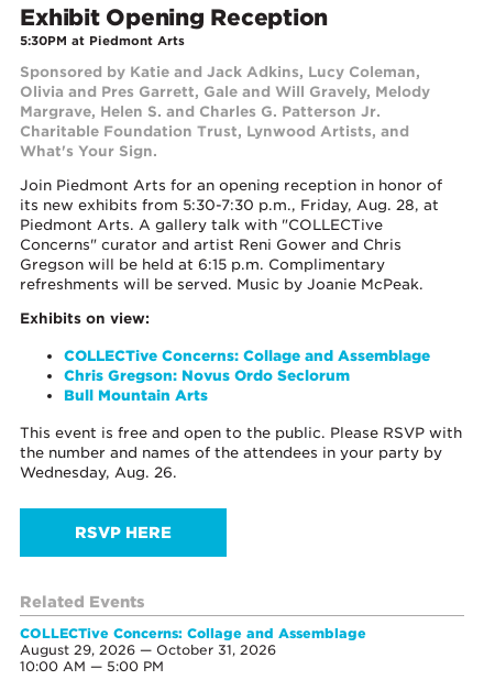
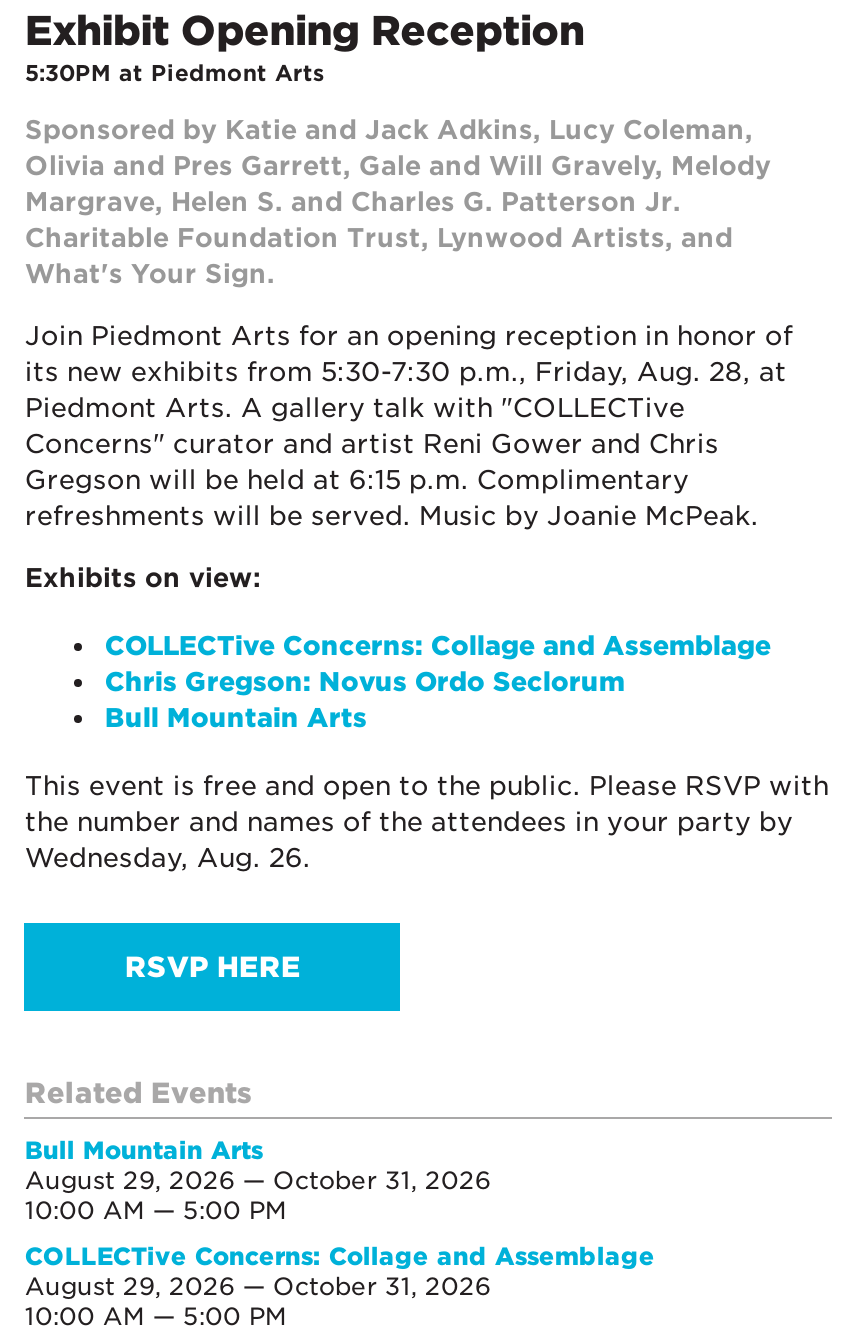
+ Bull Mountain Arts
+ August 29, 2026 — October 31, 2026
+ 10:00 AM — 5:00 PM
